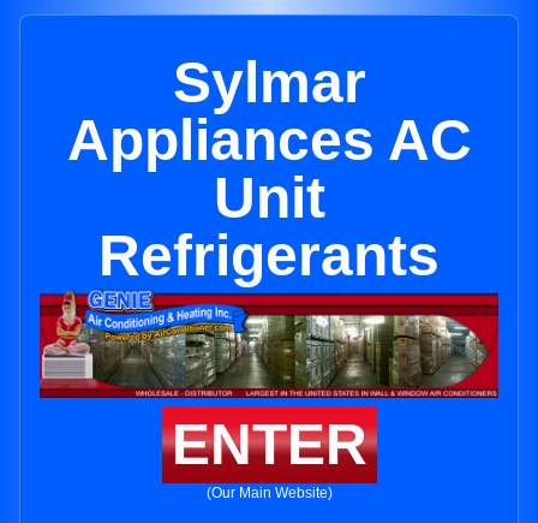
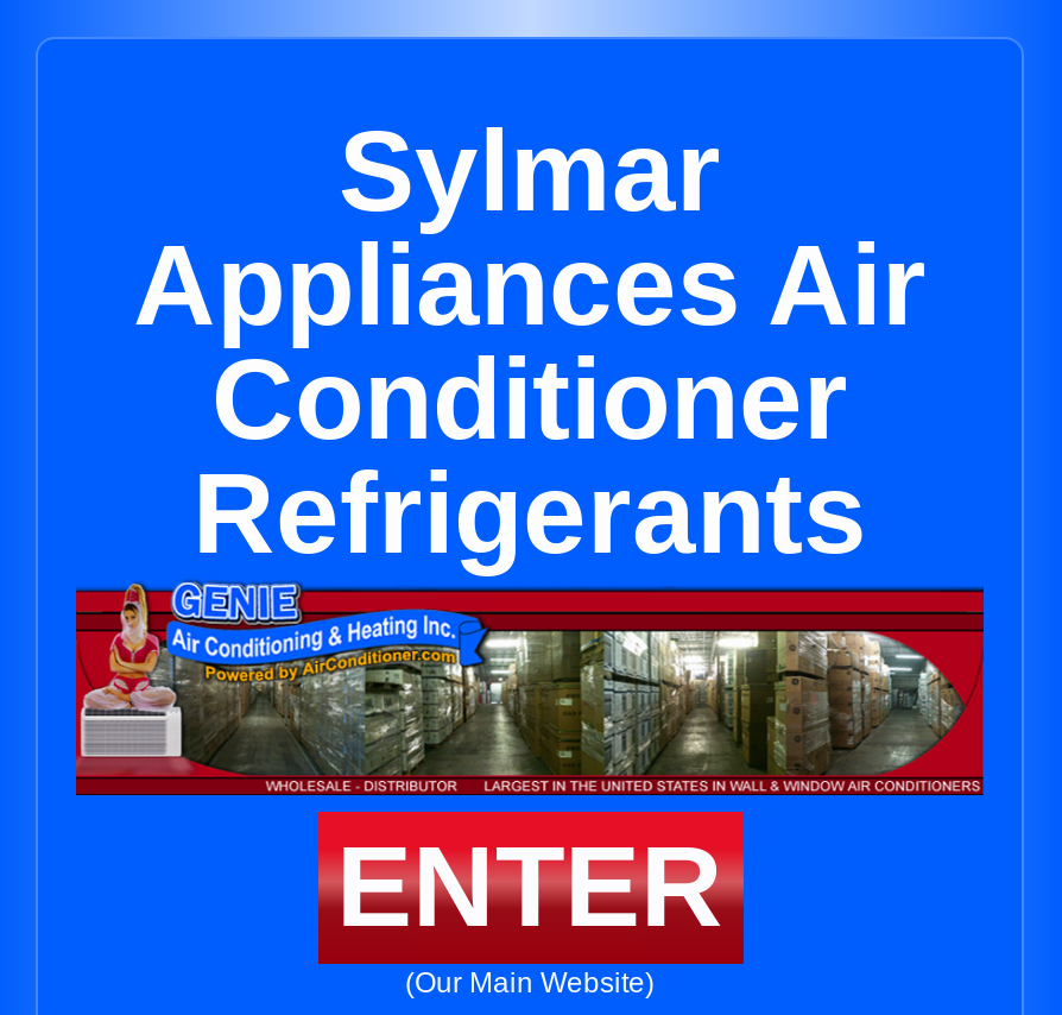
- Appliances AC
- Unit
+ Appliances Air
+ Conditioner
